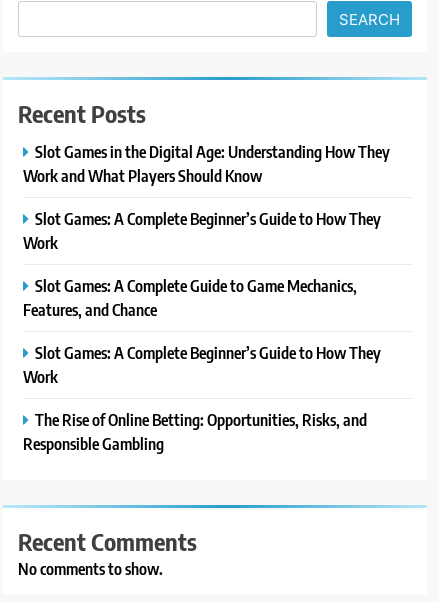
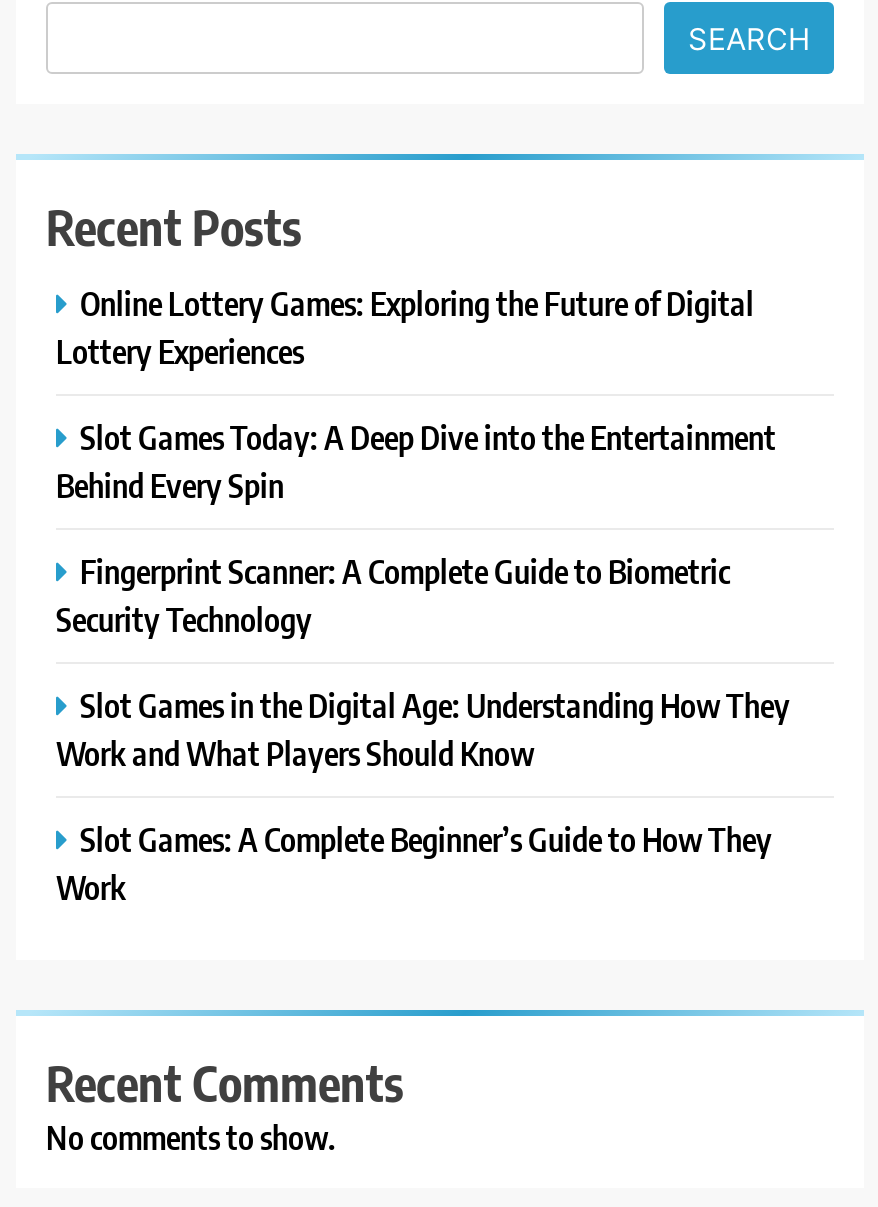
+ Online Lottery Games: Exploring the Future of Digital
+ Lottery Experiences
+ Slot Games Today: A Deep Dive into the Entertainment
+ Behind Every Spin
+ Fingerprint Scanner: A Complete Guide to Biometric
+ Security Technology

moved down: Slot Games in the Digital Age: Understanding How They | Work and What Players Should Know | Slot Games: A Complete Beginner’s Guide to How They | Work

- Slot Games: A Complete Guide to Game Mechanics,
- Features, and Chance
- Slot Games: A Complete Beginner’s Guide to How They
- Work
- The Rise of Online Betting: Opportunities, Risks, and
- Responsible Gambling
